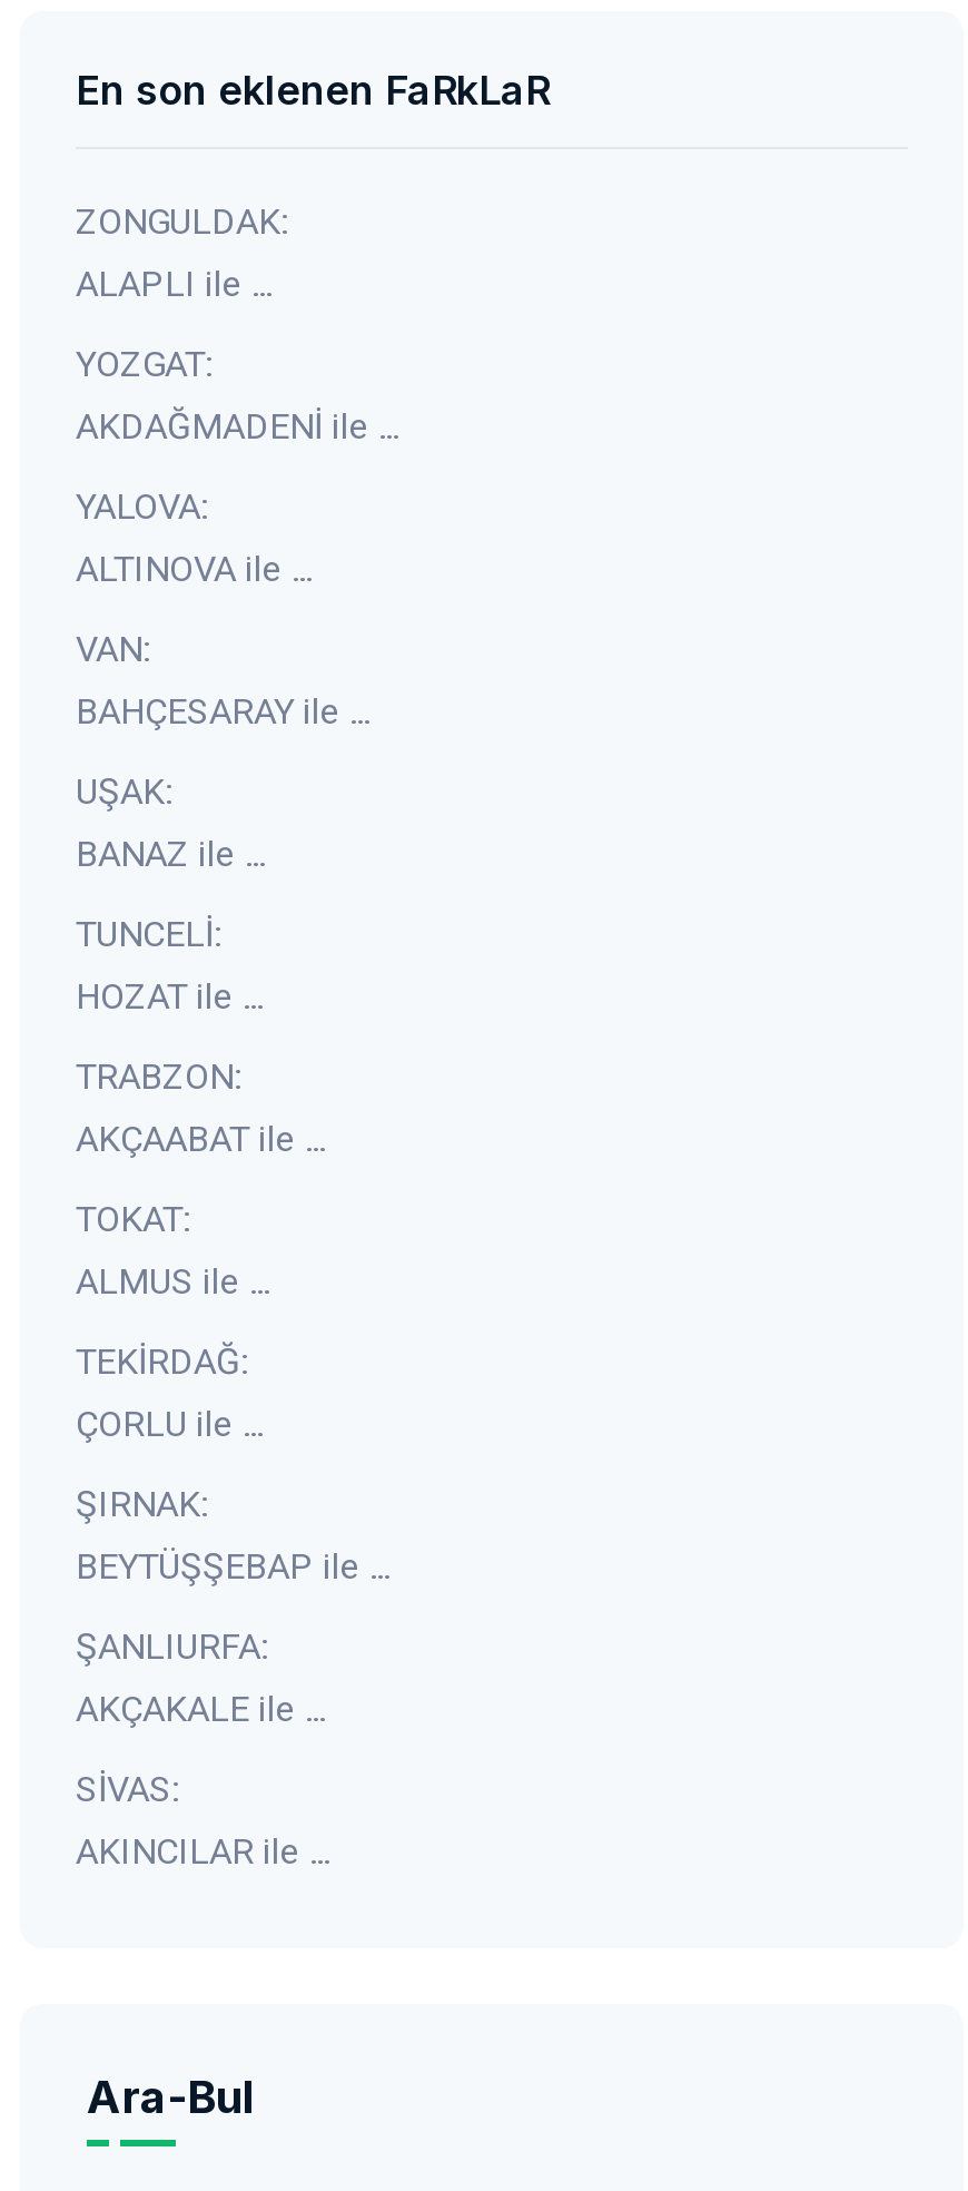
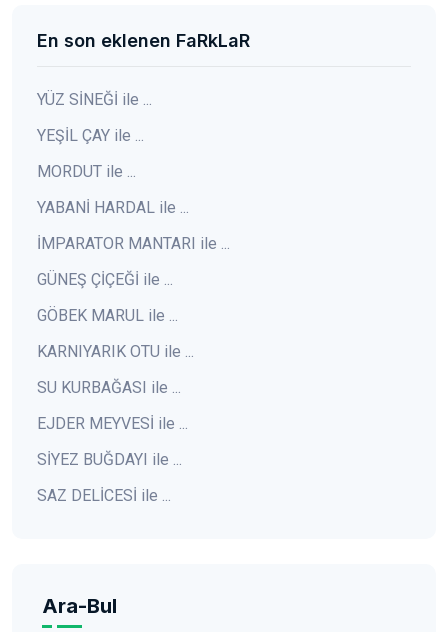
- ZONGULDAK:
- ALAPLI ile ...
- YOZGAT:
- AKDAĞMADENİ ile ...
- YALOVA:
- ALTINOVA ile ...
- VAN:
- BAHÇESARAY ile ...
- UŞAK:
- BANAZ ile ...
- TUNCELİ:
- HOZAT ile ...
- TRABZON:
- AKÇAABAT ile ...
- TOKAT:
- ALMUS ile ...
- TEKİRDAĞ:
- ÇORLU ile ...
- ŞIRNAK:
- BEYTÜŞŞEBAP ile ...
- ŞANLIURFA:
- AKÇAKALE ile ...
- SİVAS:
- AKINCILAR ile ...
+ YÜZ SİNEĞİ ile ...
+ YEŞİL ÇAY ile ...
+ MORDUT ile ...
+ YABANİ HARDAL ile ...
+ İMPARATOR MANTARI ile ...
+ GÜNEŞ ÇİÇEĞİ ile ...
+ GÖBEK MARUL ile ...
+ KARNIYARIK OTU ile ...
+ SU KURBAĞASI ile ...
+ EJDER MEYVESİ ile ...
+ SİYEZ BUĞDAYI ile ...
+ SAZ DELİCESİ ile ...
